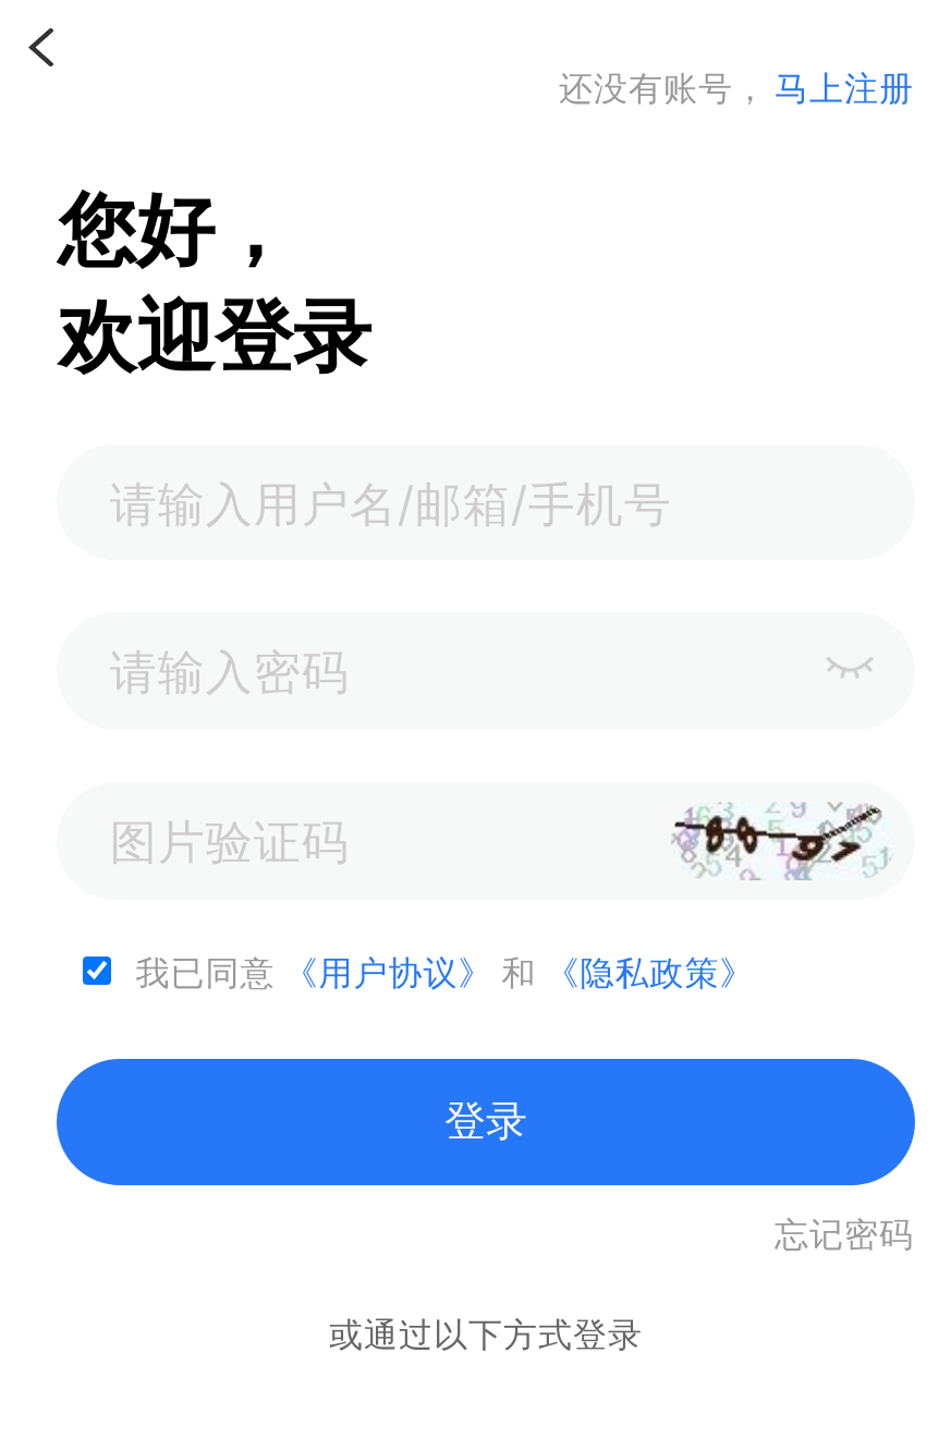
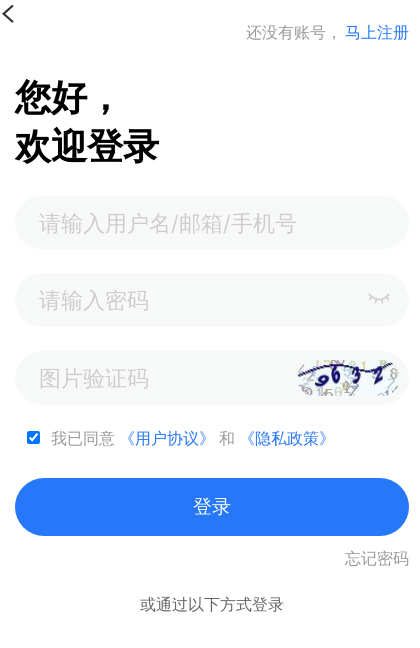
- [image]
+ [image]
